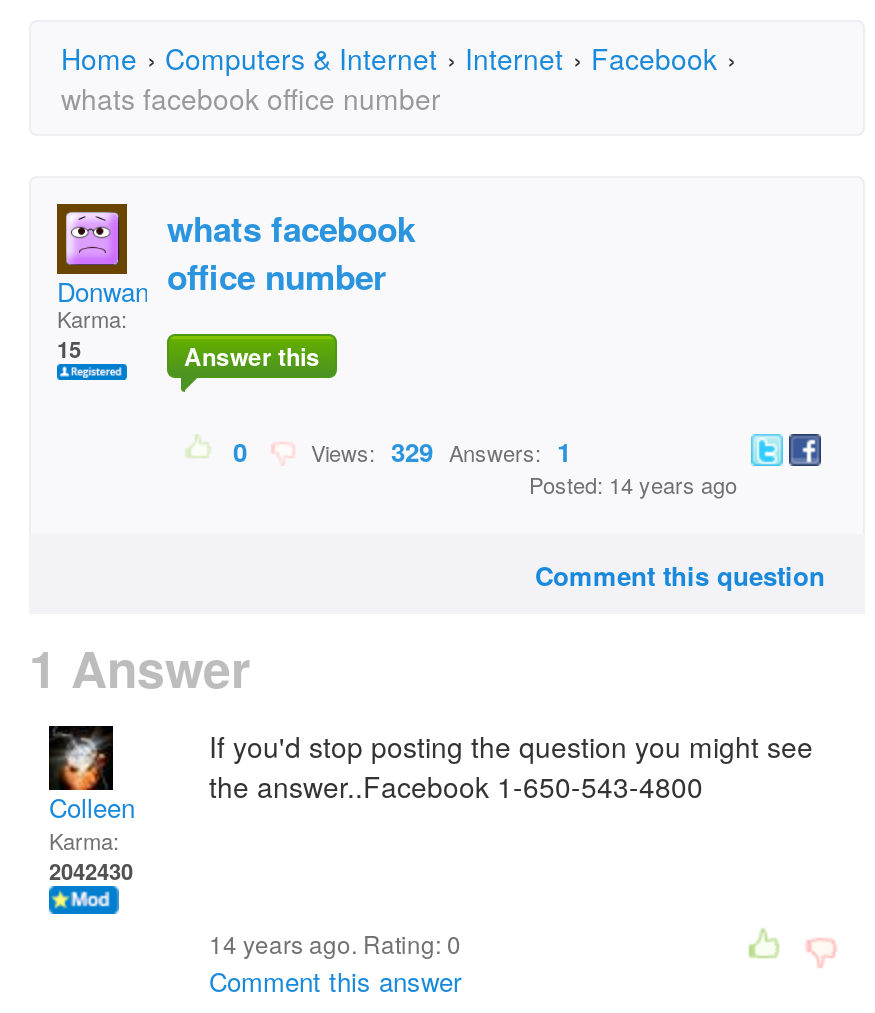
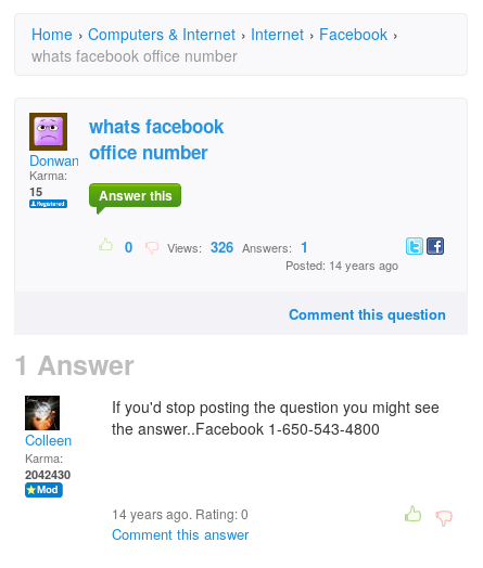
- Views: 329 Answers: 1
+ Views: 326 Answers: 1
